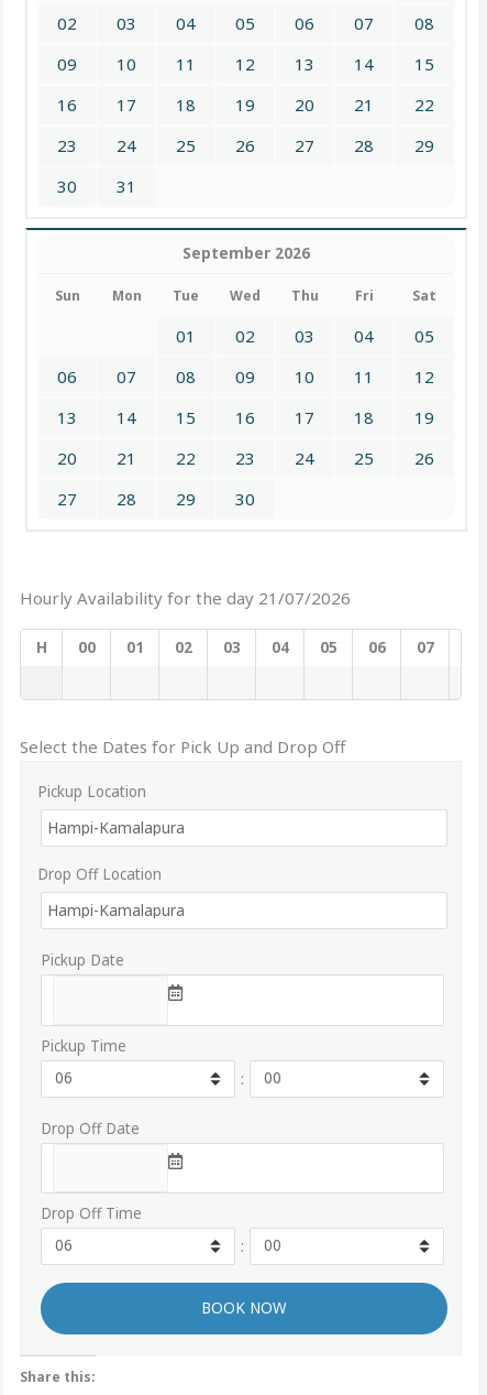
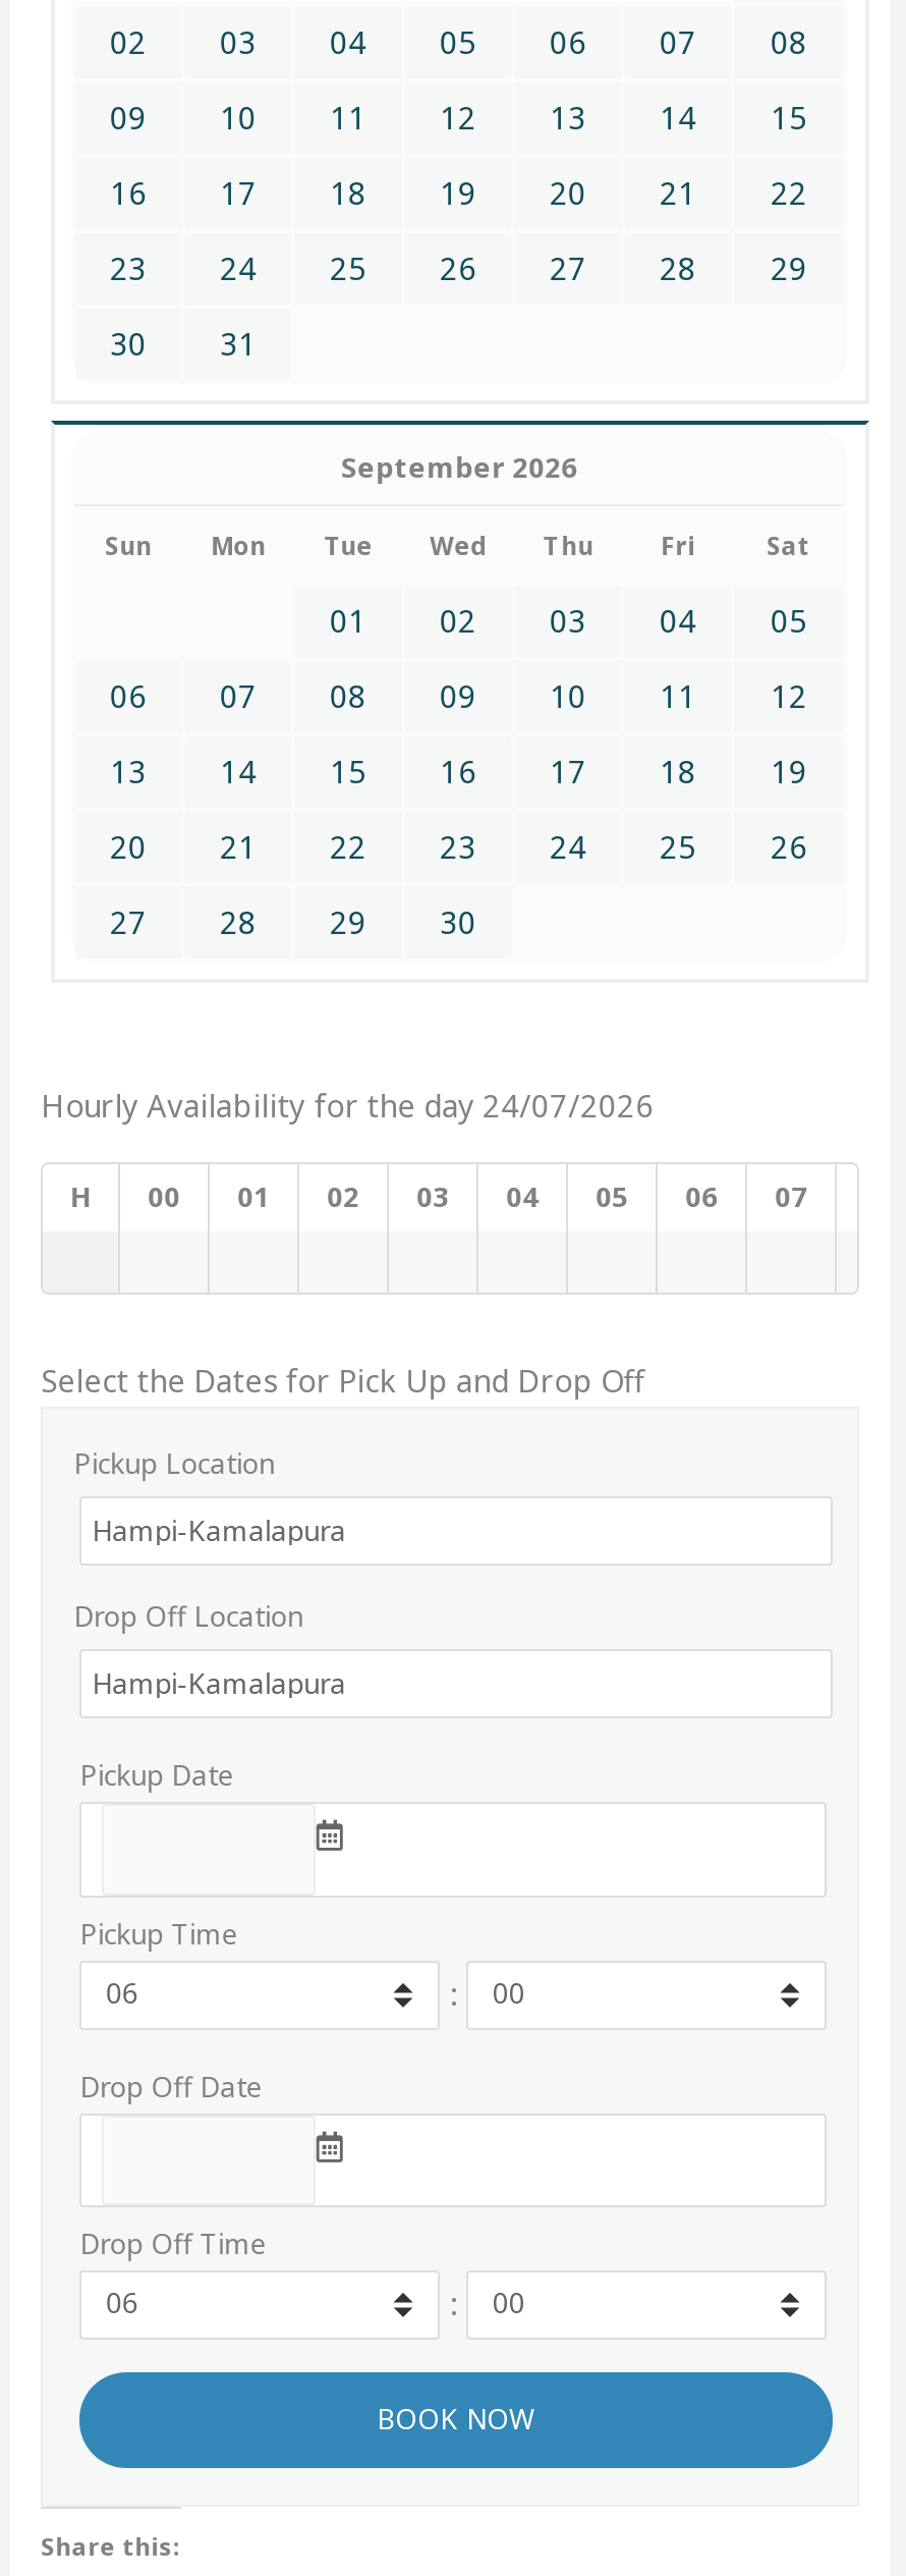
- Hourly Availability for the day 21/07/2026
+ Hourly Availability for the day 24/07/2026
